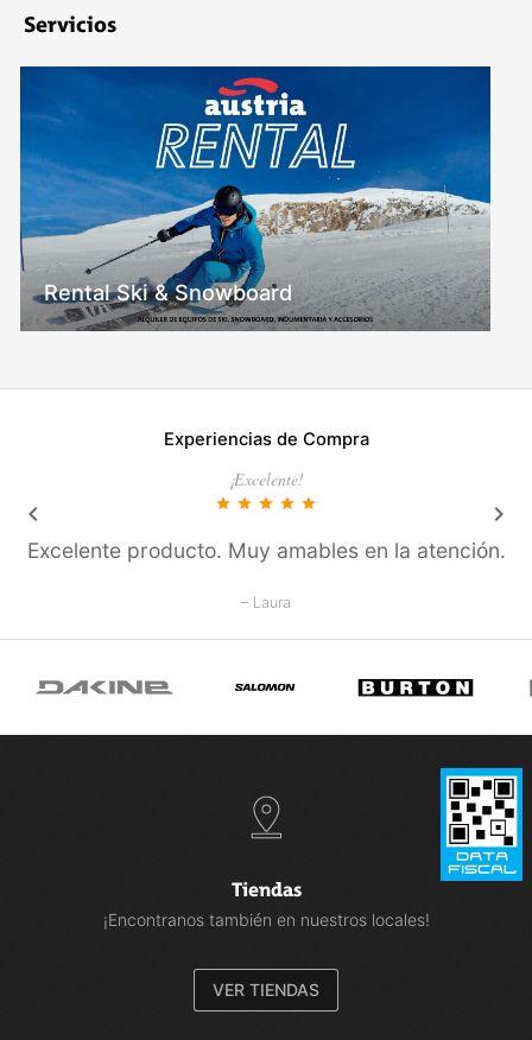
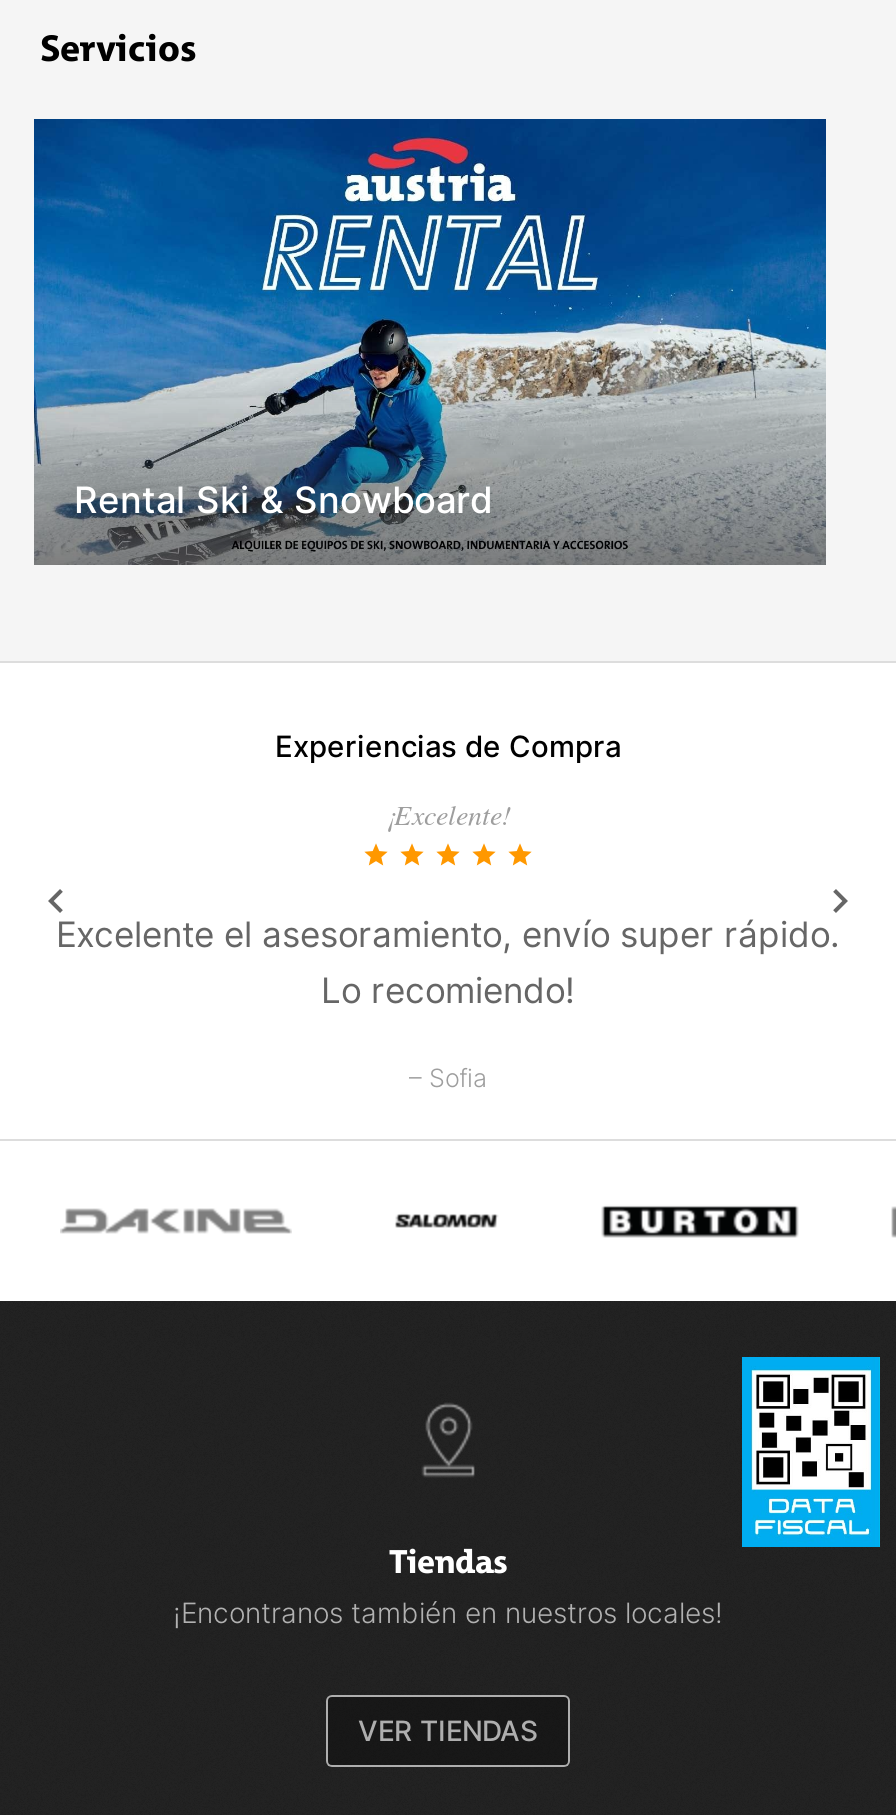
- Excelente producto. Muy amables en la atención.
+ Excelente el asesoramiento, envío super rápido.
+ Lo recomiendo!

- – Laura
+ – Sofia
